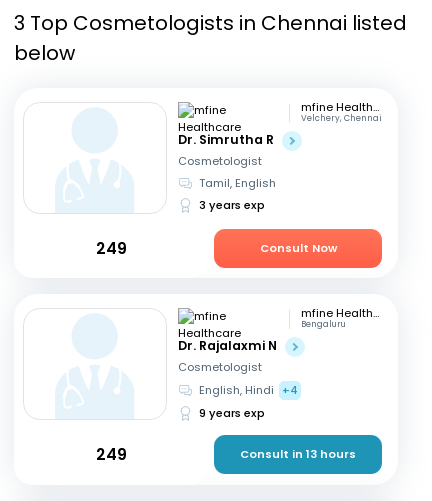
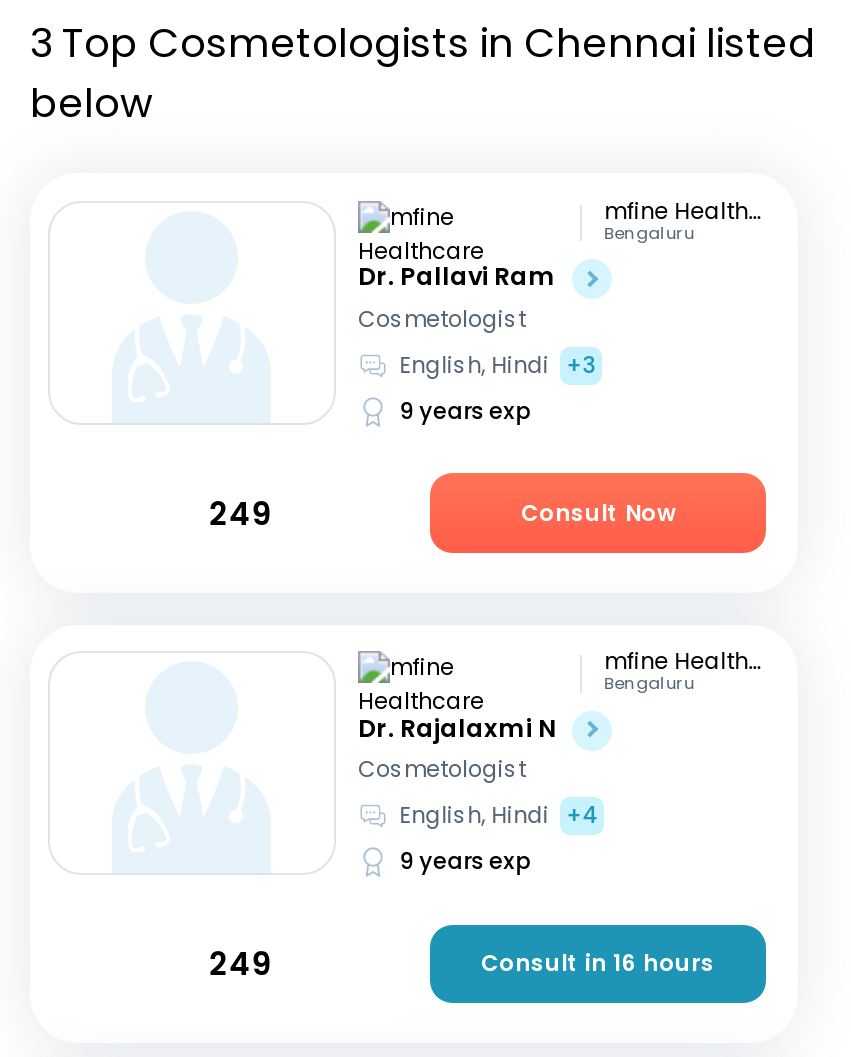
- Velchery, Chennai
+ Bengaluru

- Dr. Simrutha R
+ Dr. Pallavi Ram

- Tamil, English
- 3 years exp
+ English, Hindi +3
+ 9 years exp

- Consult in 13 hours
+ Consult in 16 hours
